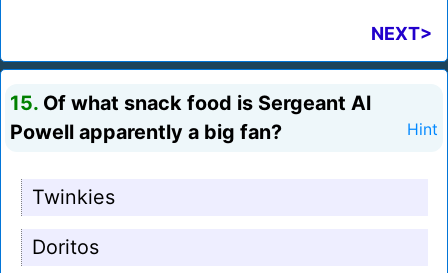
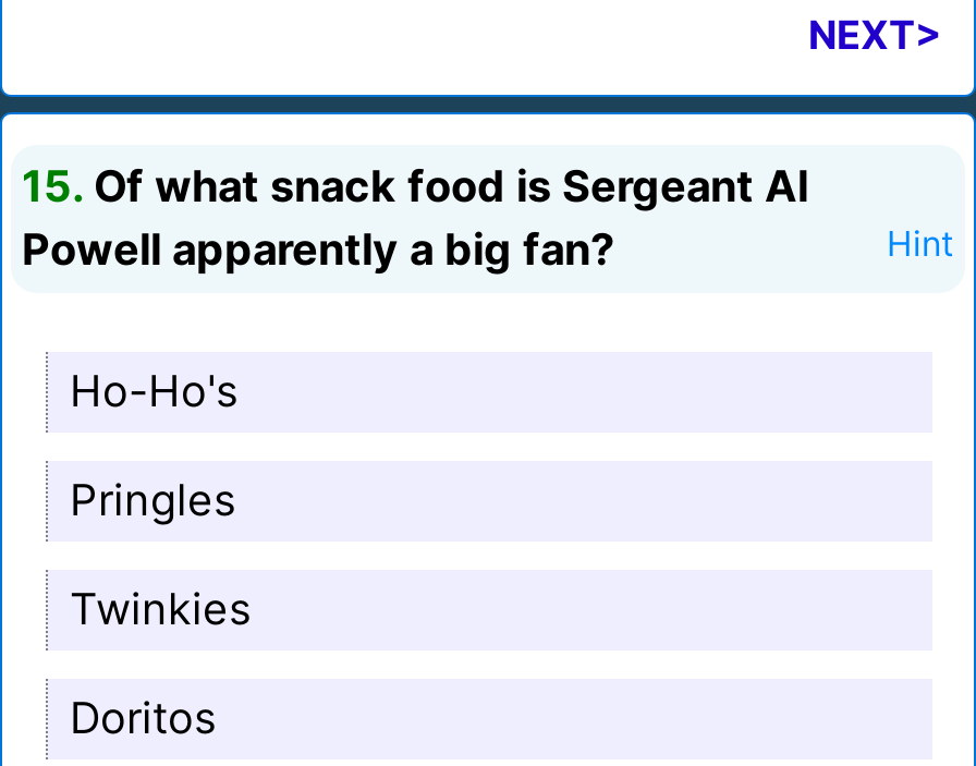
+ Ho-Ho's
+ Pringles
